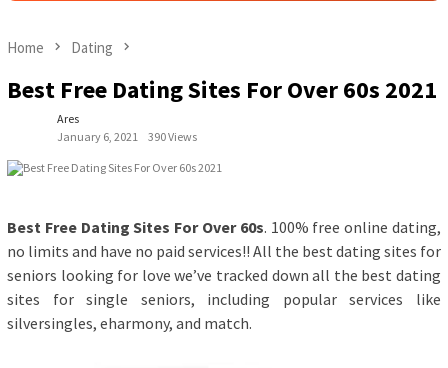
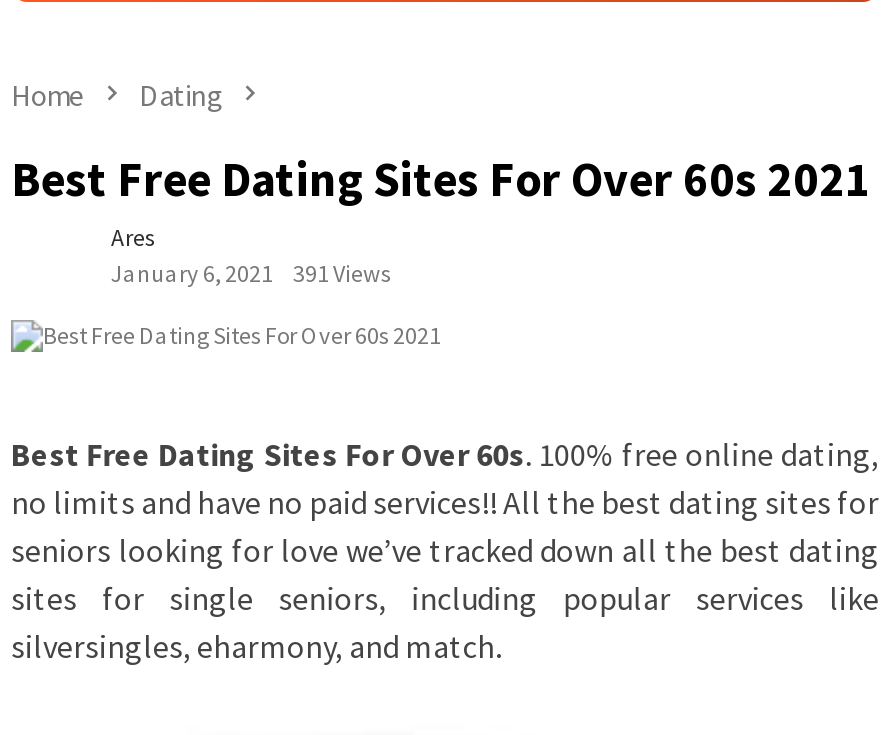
- January 6, 2021 390 Views
+ January 6, 2021 391 Views
